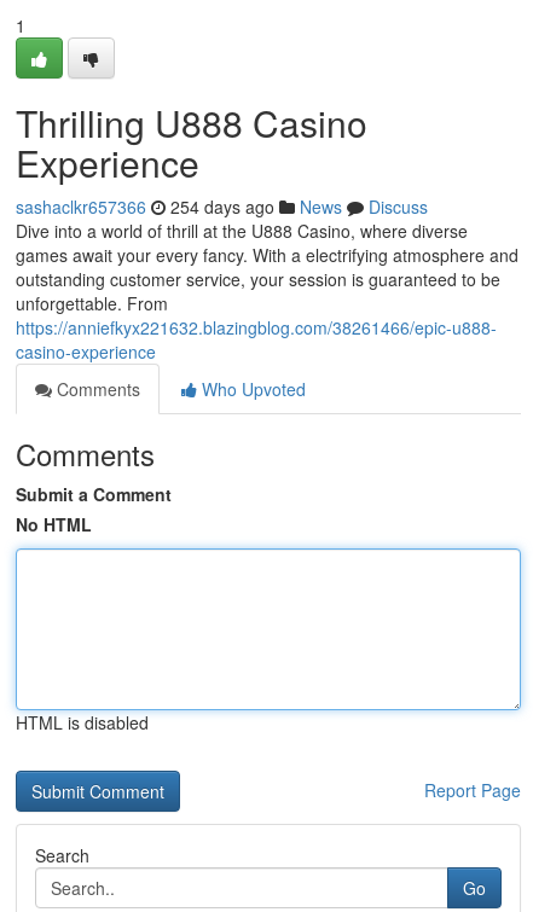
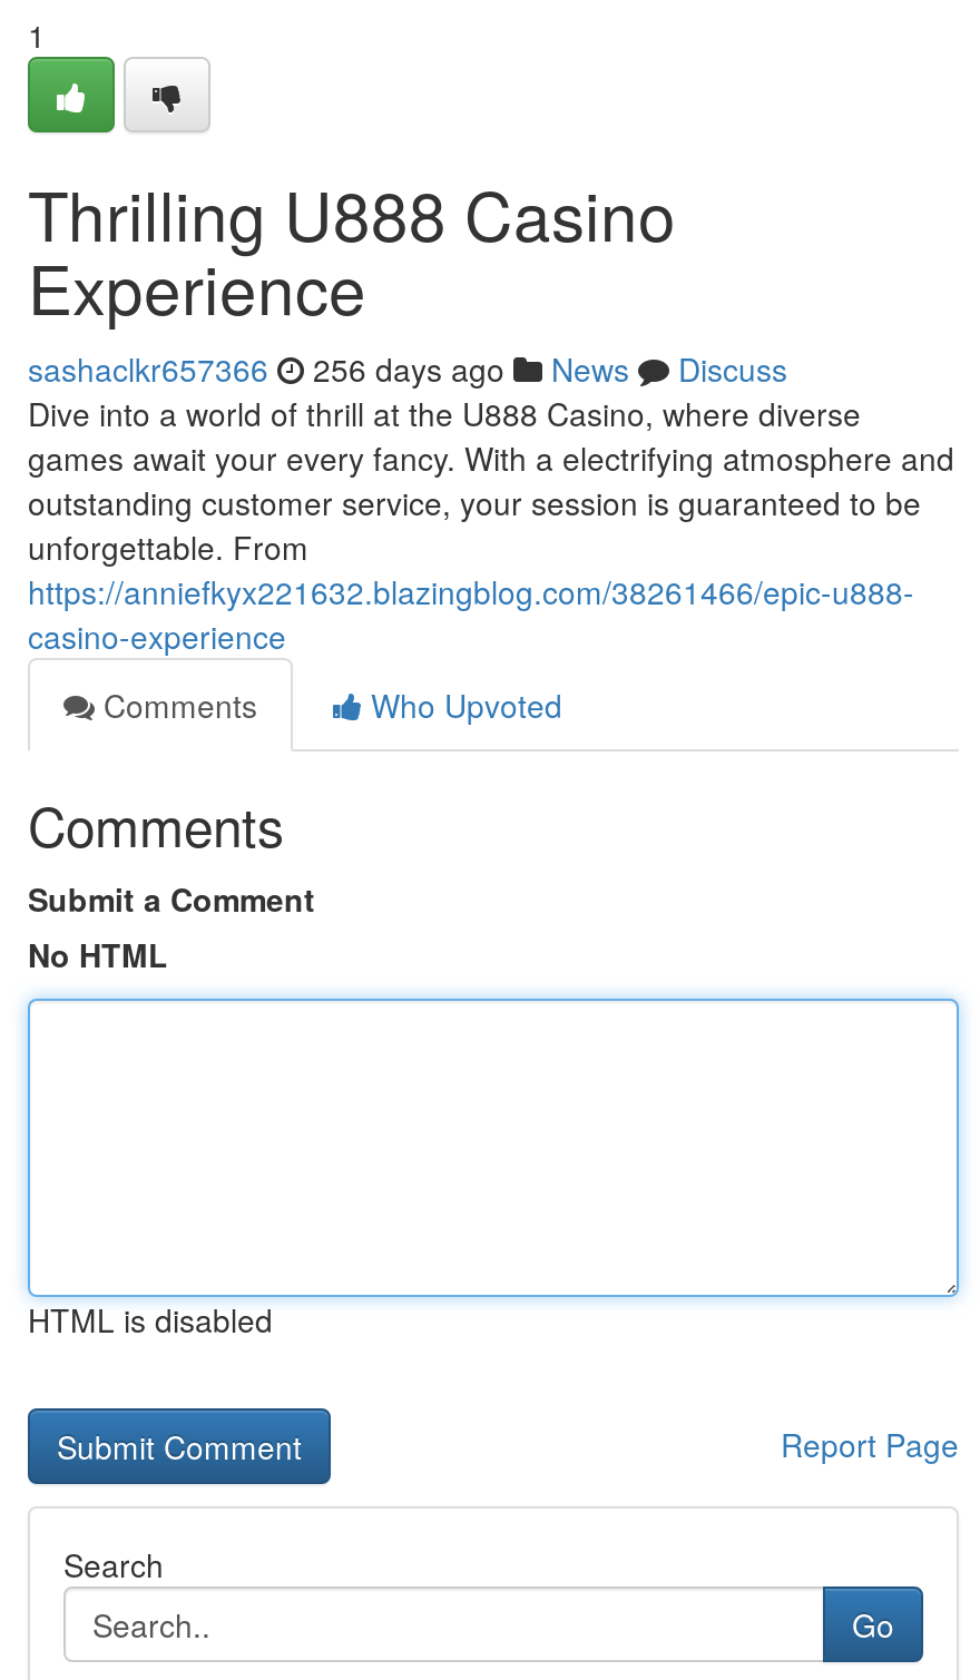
- sashaclkr657366 254 days ago News Discuss
+ sashaclkr657366 256 days ago News Discuss
